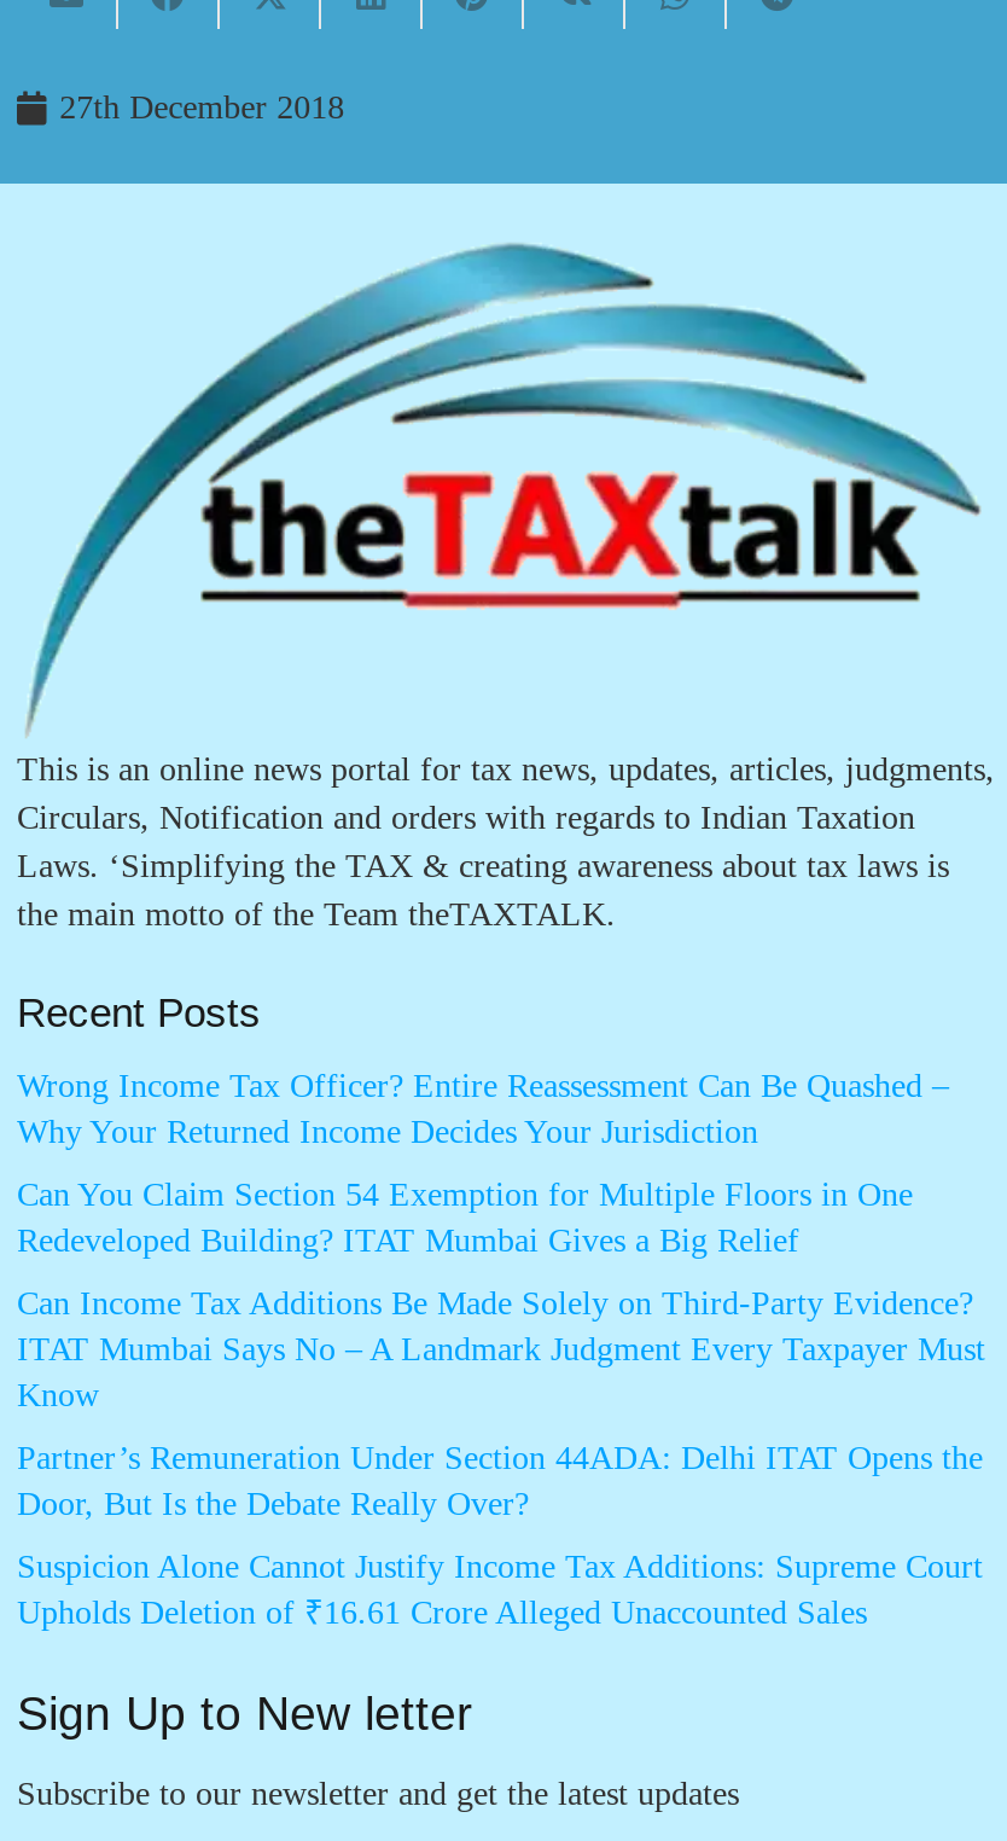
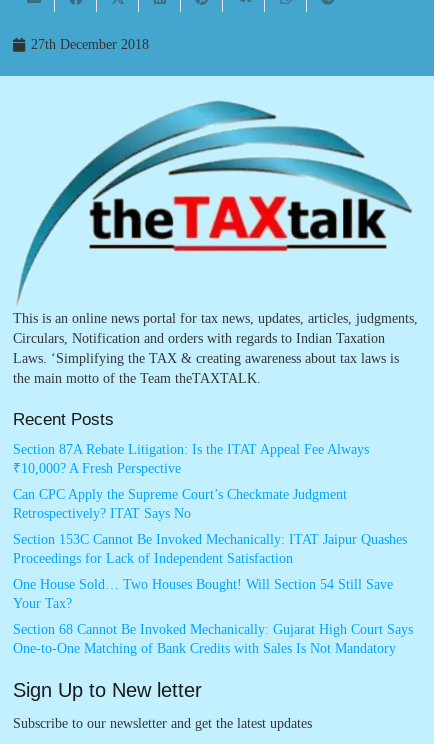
- Wrong Income Tax Officer? Entire Reassessment Can Be Quashed –
- Why Your Returned Income Decides Your Jurisdiction
+ Section 87A Rebate Litigation: Is the ITAT Appeal Fee Always
+ ₹10,000? A Fresh Perspective

- Can You Claim Section 54 Exemption for Multiple Floors in One
- Redeveloped Building? ITAT Mumbai Gives a Big Relief
+ Can CPC Apply the Supreme Court’s Checkmate Judgment
+ Retrospectively? ITAT Says No

- Can Income Tax Additions Be Made Solely on Third-Party Evidence?
- ITAT Mumbai Says No – A Landmark Judgment Every Taxpayer Must
- Know
+ Section 153C Cannot Be Invoked Mechanically: ITAT Jaipur Quashes
+ Proceedings for Lack of Independent Satisfaction

- Partner’s Remuneration Under Section 44ADA: Delhi ITAT Opens the
- Door, But Is the Debate Really Over?
+ One House Sold… Two Houses Bought! Will Section 54 Still Save
+ Your Tax?

- Suspicion Alone Cannot Justify Income Tax Additions: Supreme Court
- Upholds Deletion of ₹16.61 Crore Alleged Unaccounted Sales
+ Section 68 Cannot Be Invoked Mechanically: Gujarat High Court Says
+ One-to-One Matching of Bank Credits with Sales Is Not Mandatory
